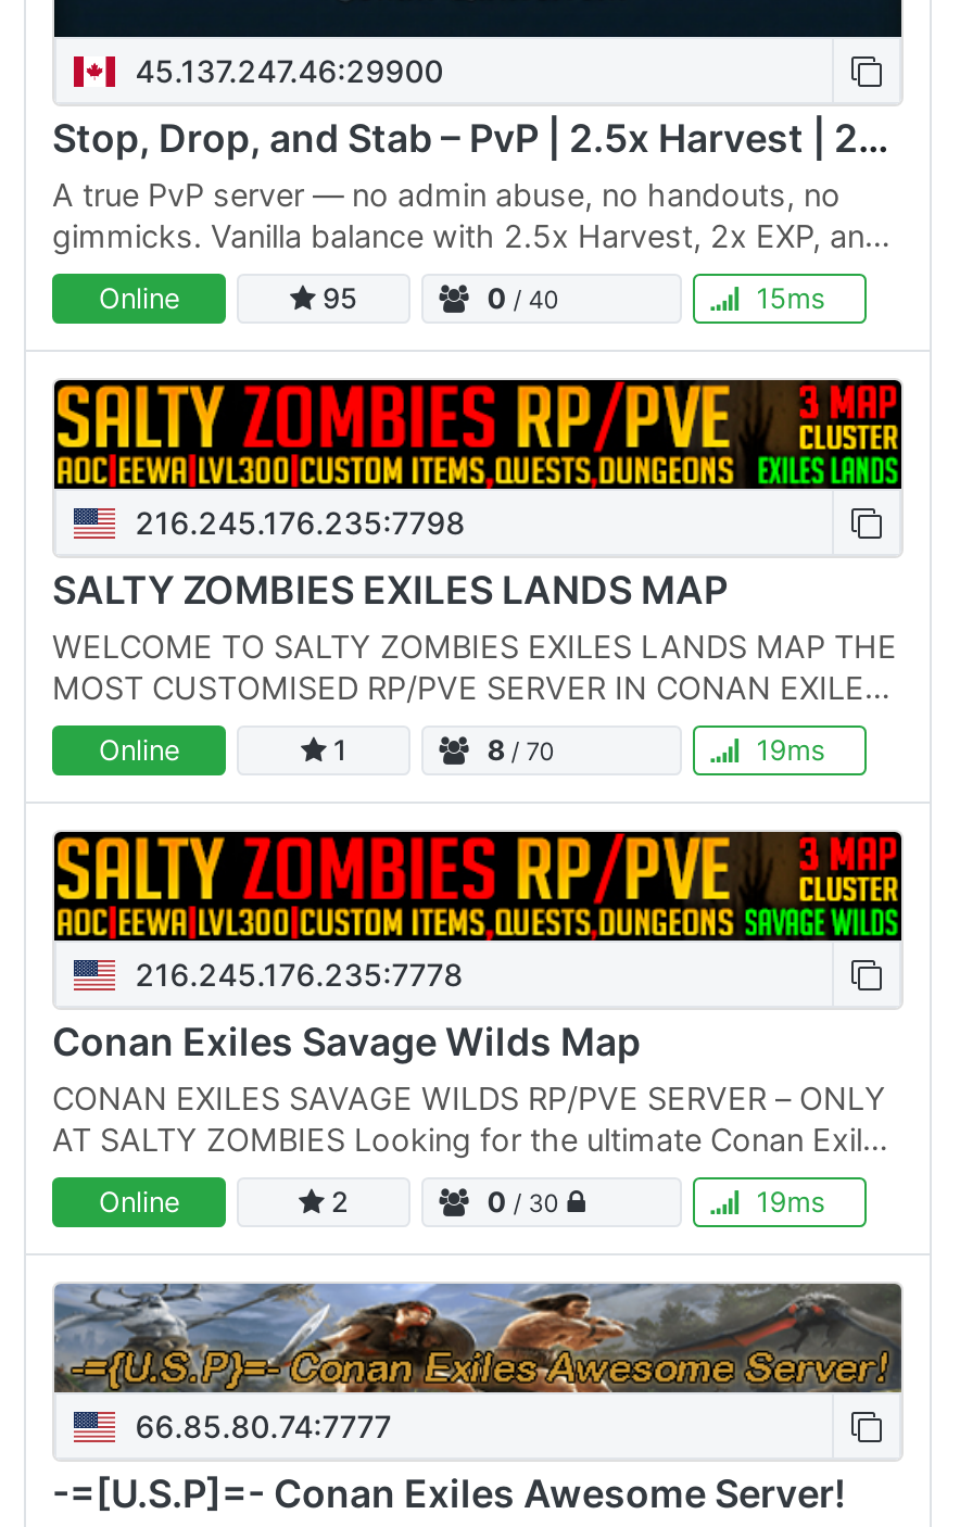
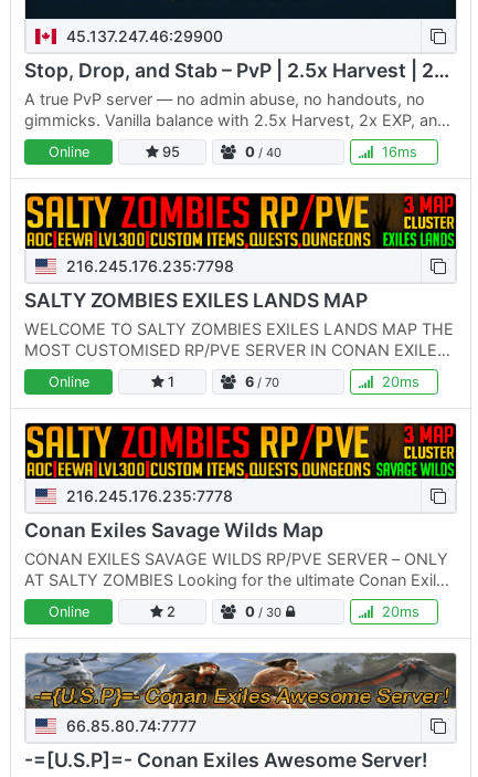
- 15ms
+ 16ms

- 8 / 70
- 19ms
+ 6 / 70
+ 20ms

- 19ms
+ 20ms
